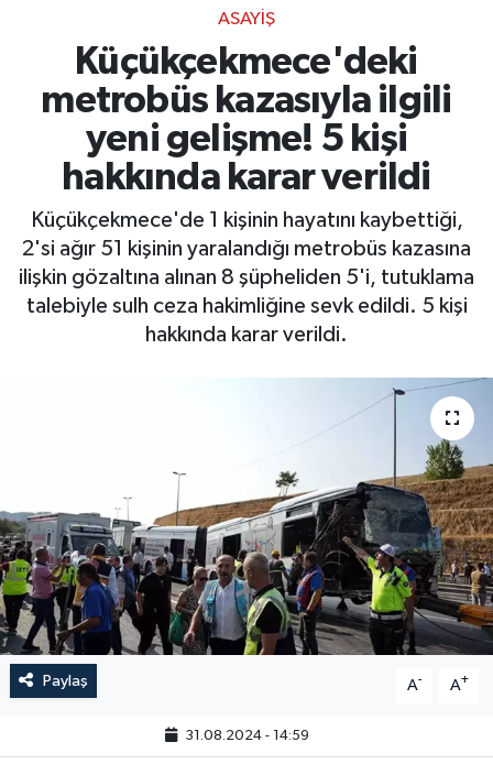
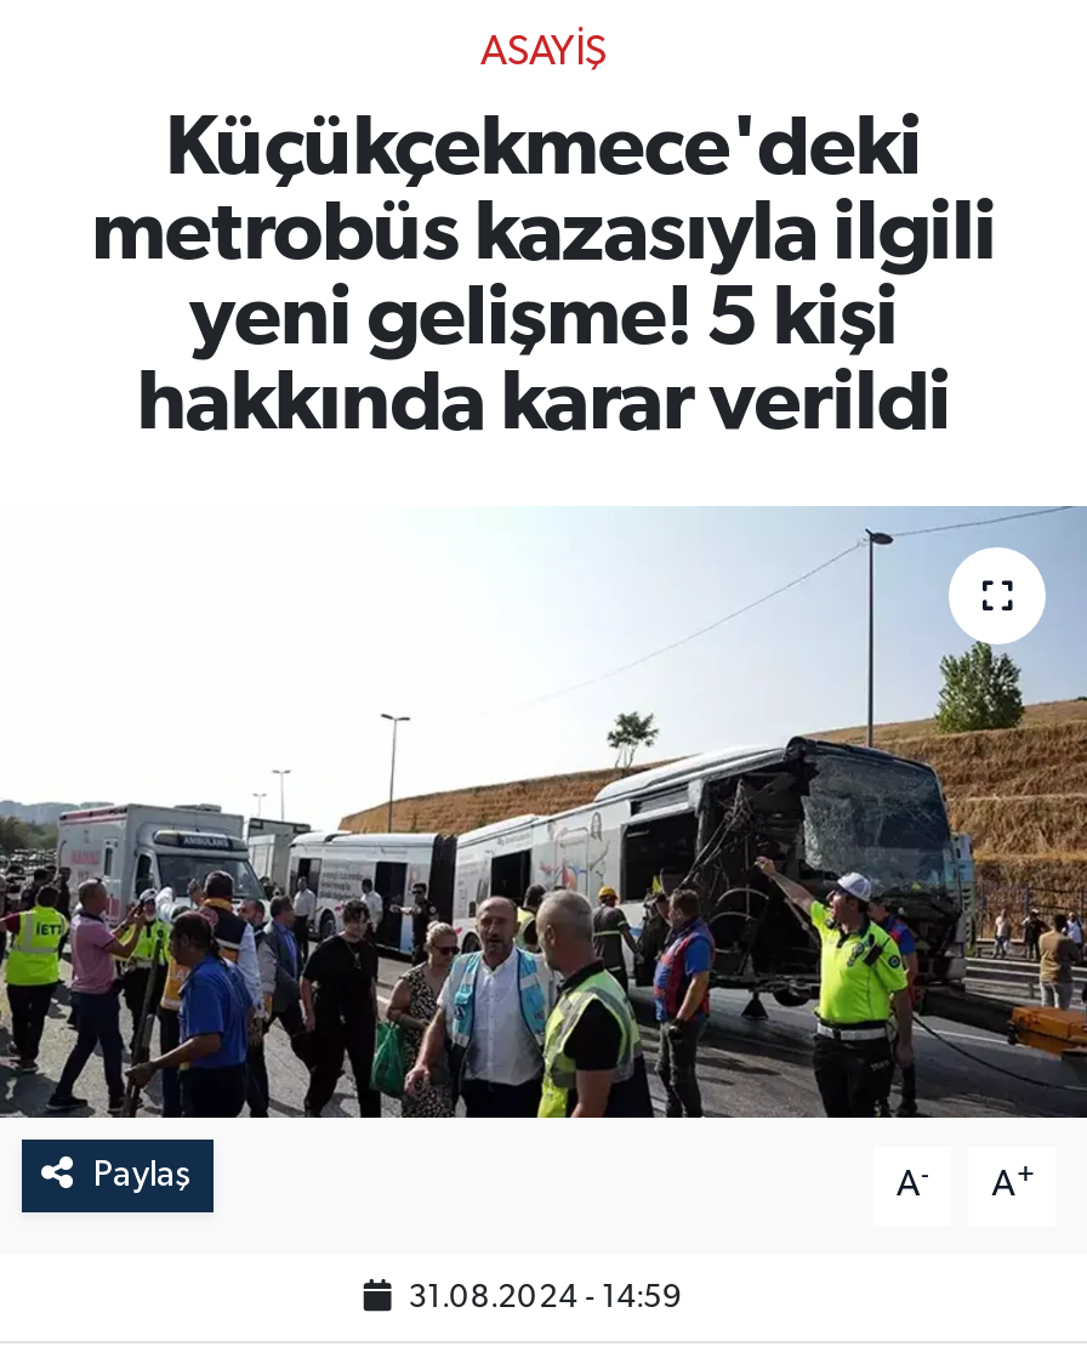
- Küçükçekmece'de 1 kişinin hayatını kaybettiği,
- 2'si ağır 51 kişinin yaralandığı metrobüs kazasına
- ilişkin gözaltına alınan 8 şüpheliden 5'i, tutuklama
- talebiyle sulh ceza hakimliğine sevk edildi. 5 kişi
- hakkında karar verildi.
